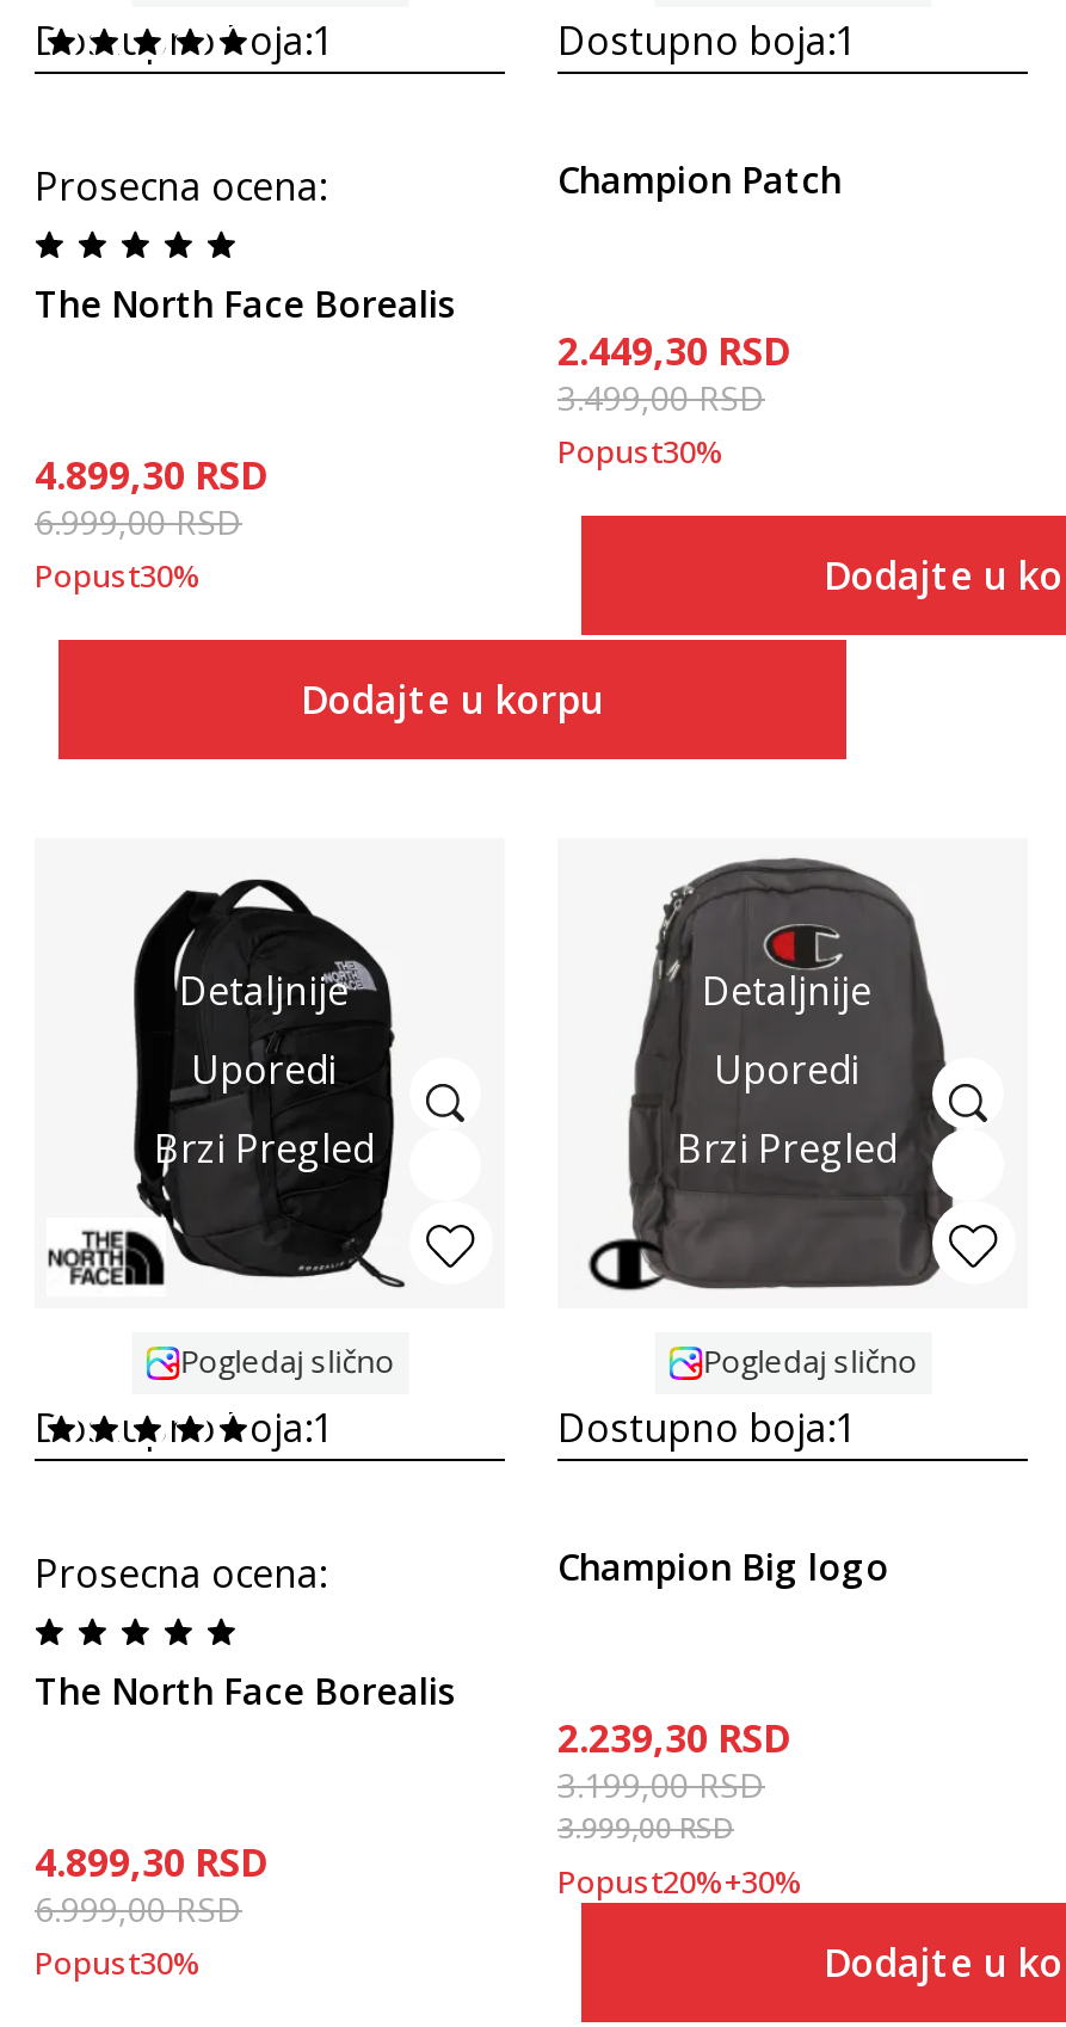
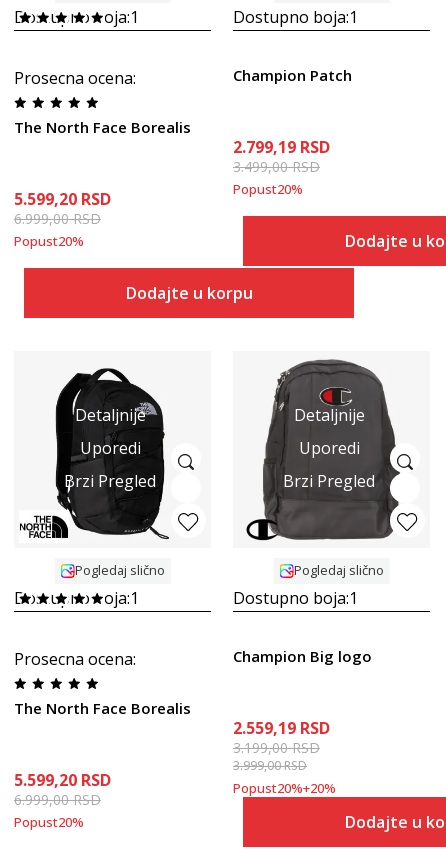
- 2.449,30 RSD
+ 2.799,19 RSD

- Popust30%
+ Popust20%

- 4.899,30 RSD
+ 5.599,20 RSD

- Popust30%
+ Popust20%

- 2.239,30 RSD
+ 2.559,19 RSD

- 4.899,30 RSD
+ 5.599,20 RSD

- Popust20%+30%
+ Popust20%+20%

- Popust30%
+ Popust20%
